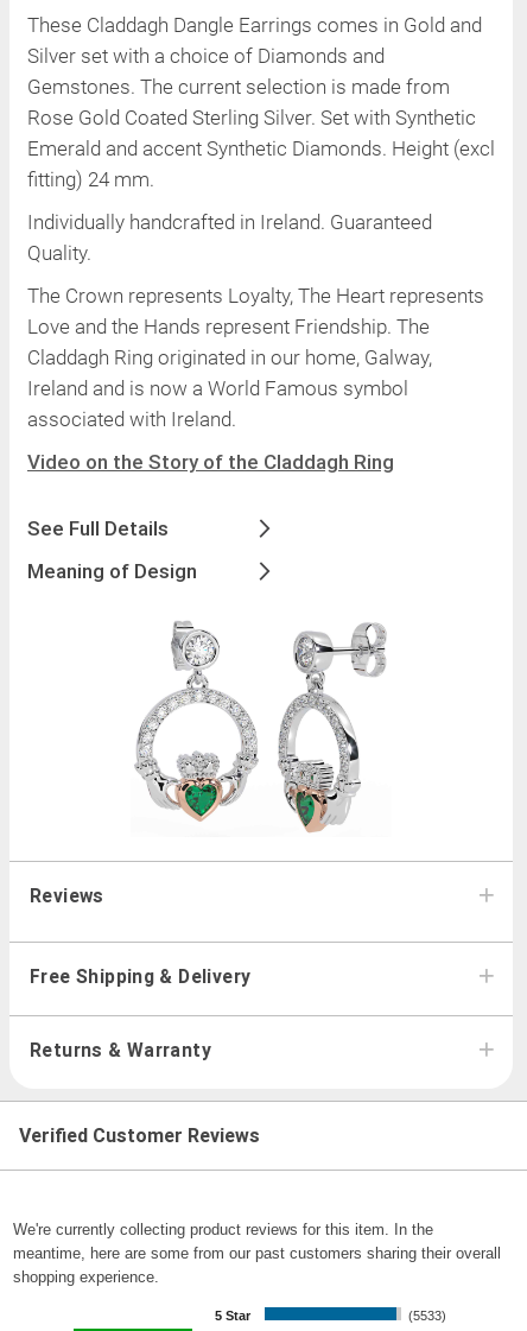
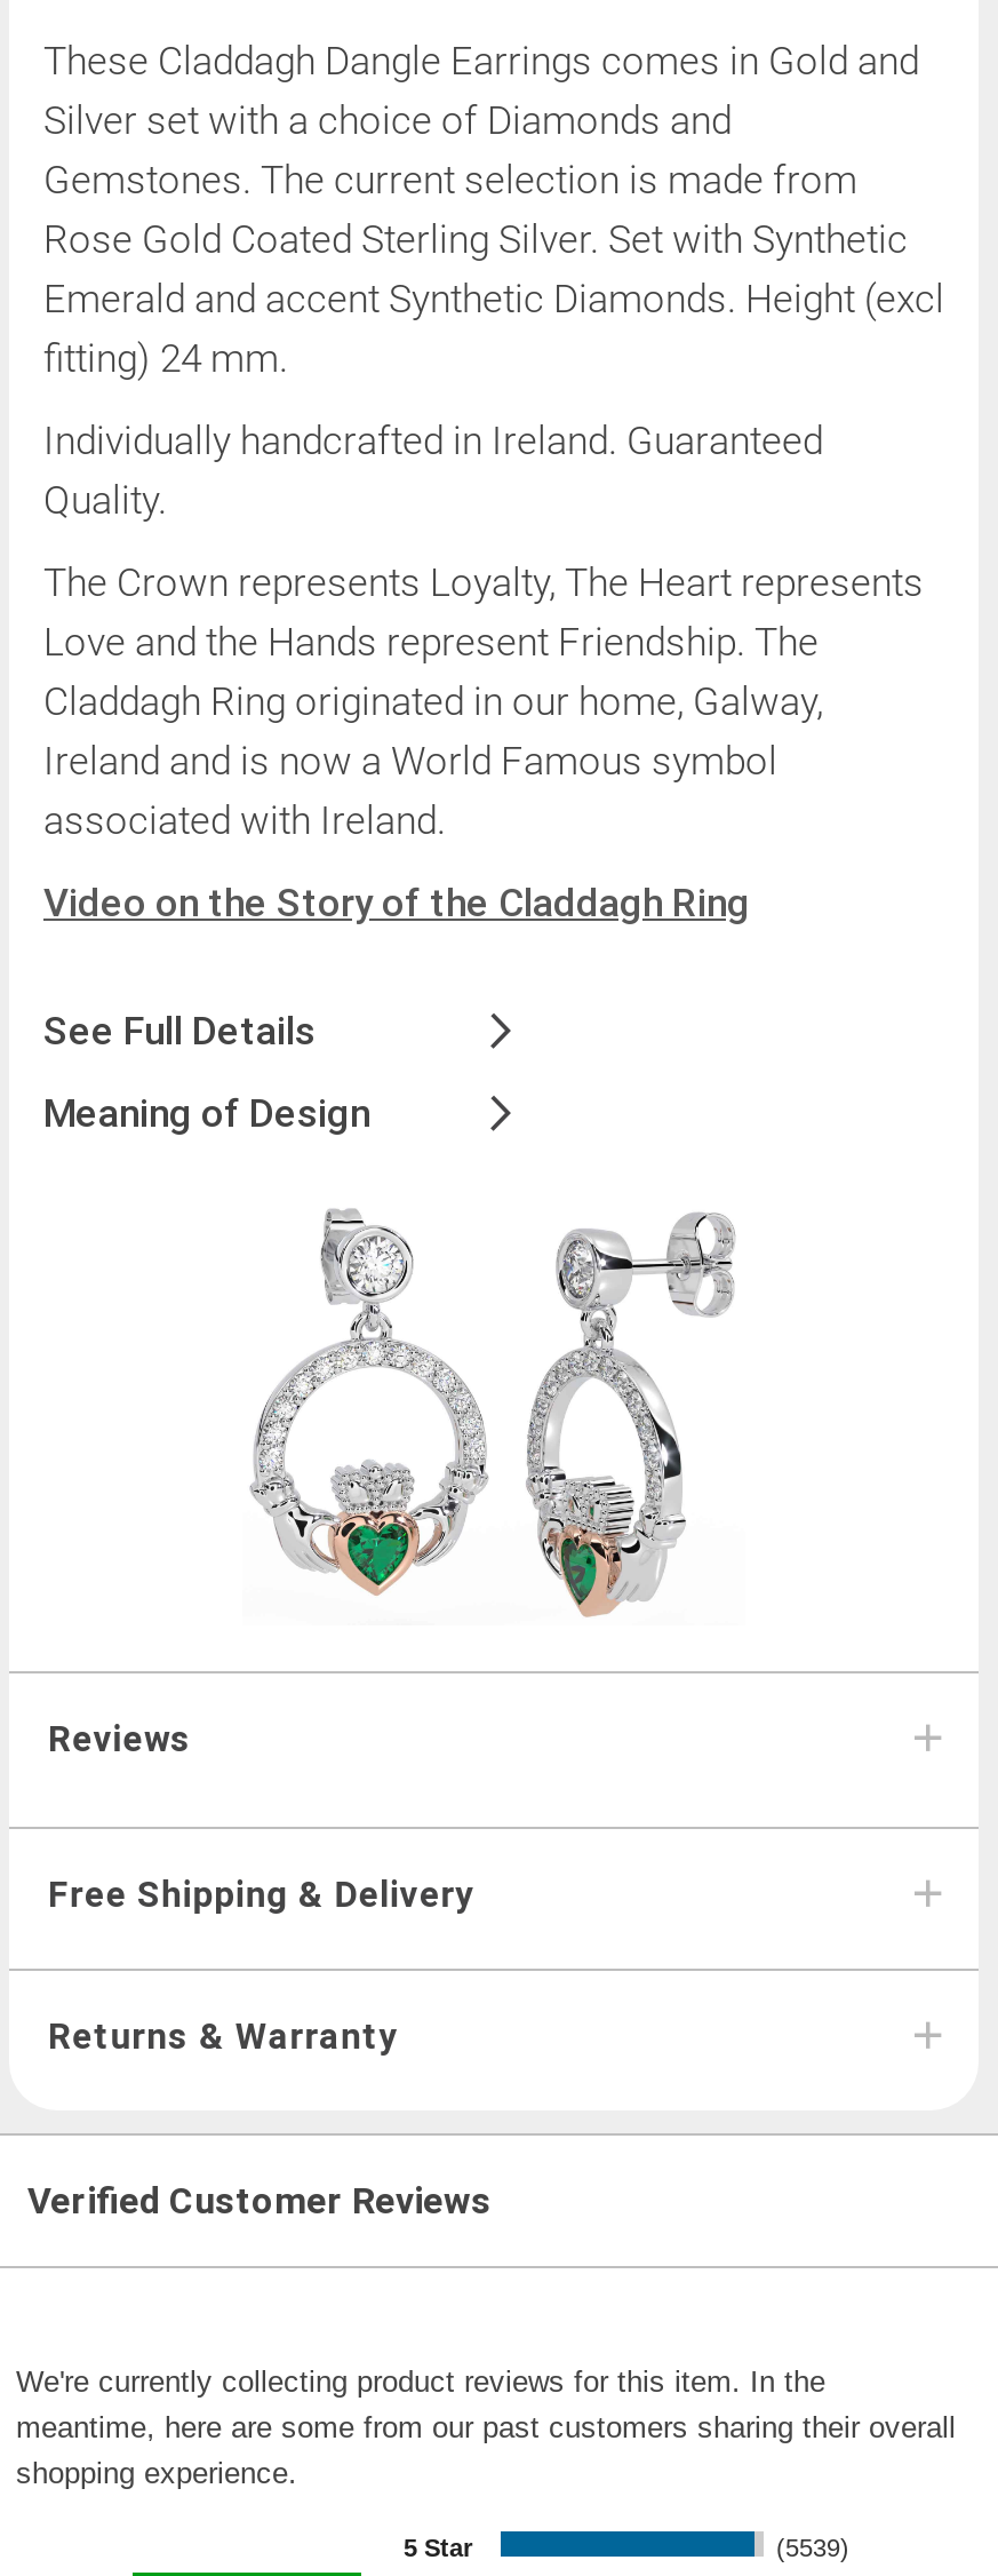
- (5533)
+ (5539)
